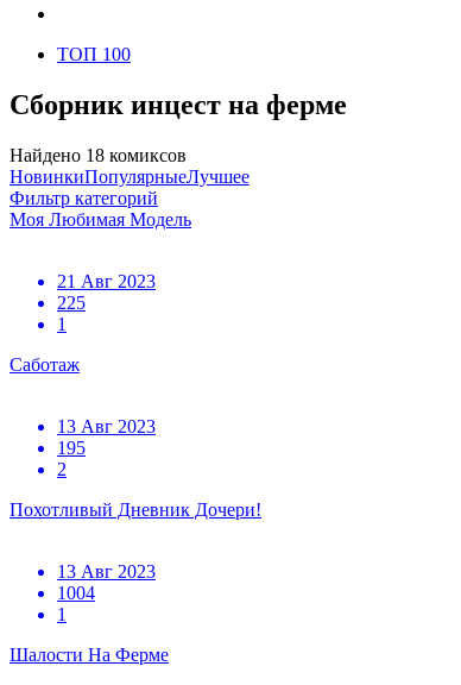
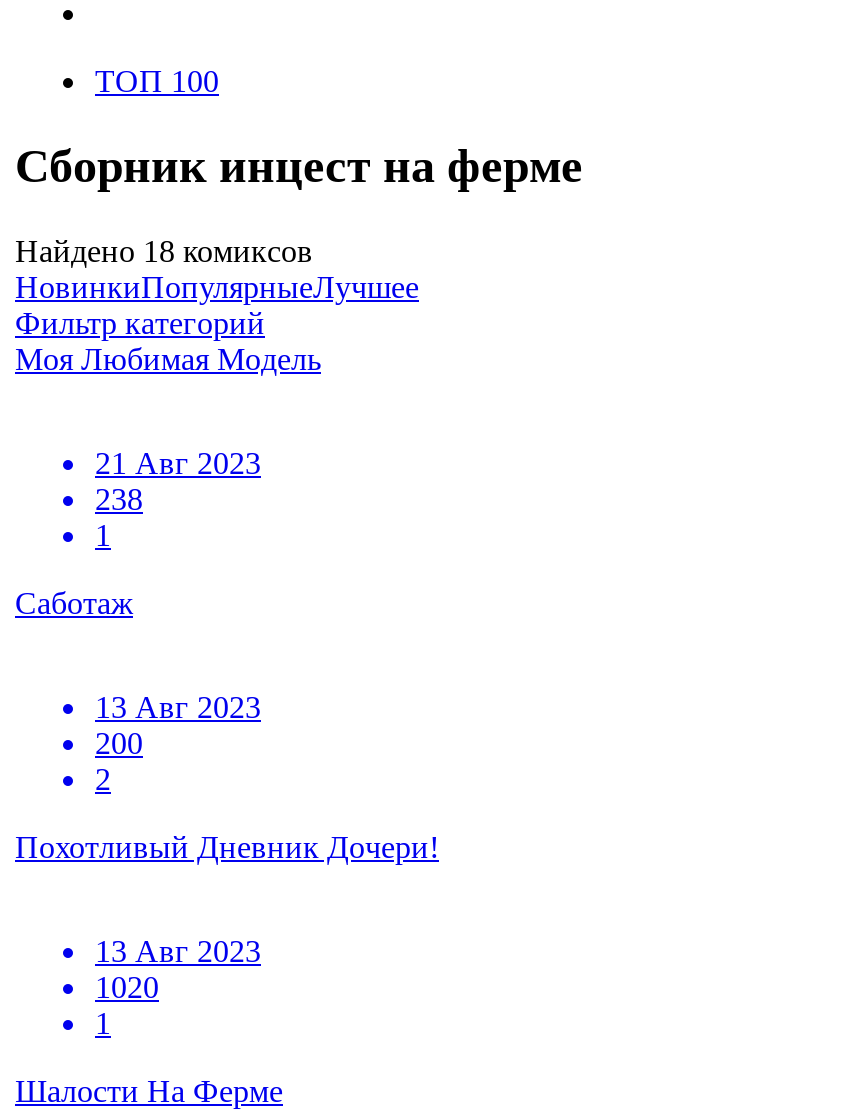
- 225
+ 238

- 195
+ 200

- 1004
+ 1020
